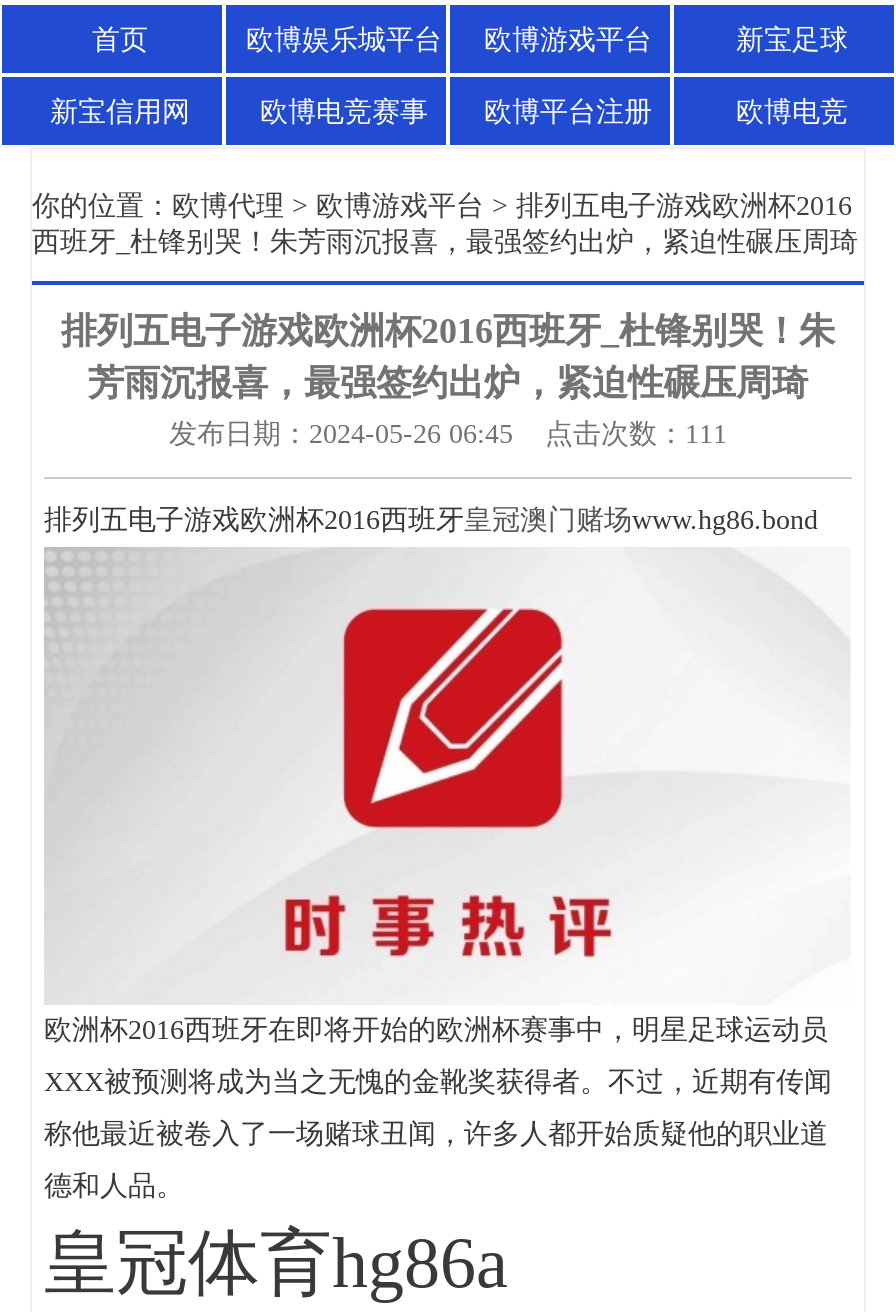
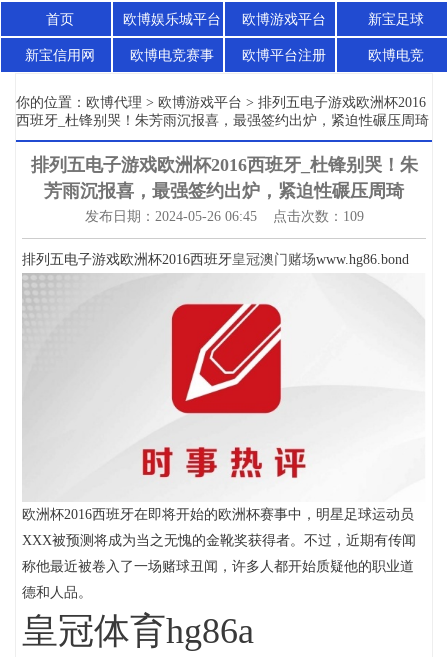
- 发布日期：2024-05-26 06:45 点击次数：111
+ 发布日期：2024-05-26 06:45 点击次数：109
